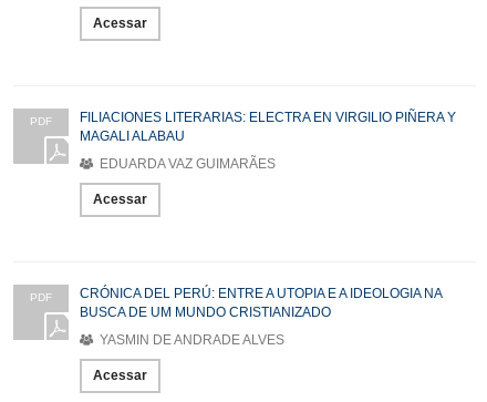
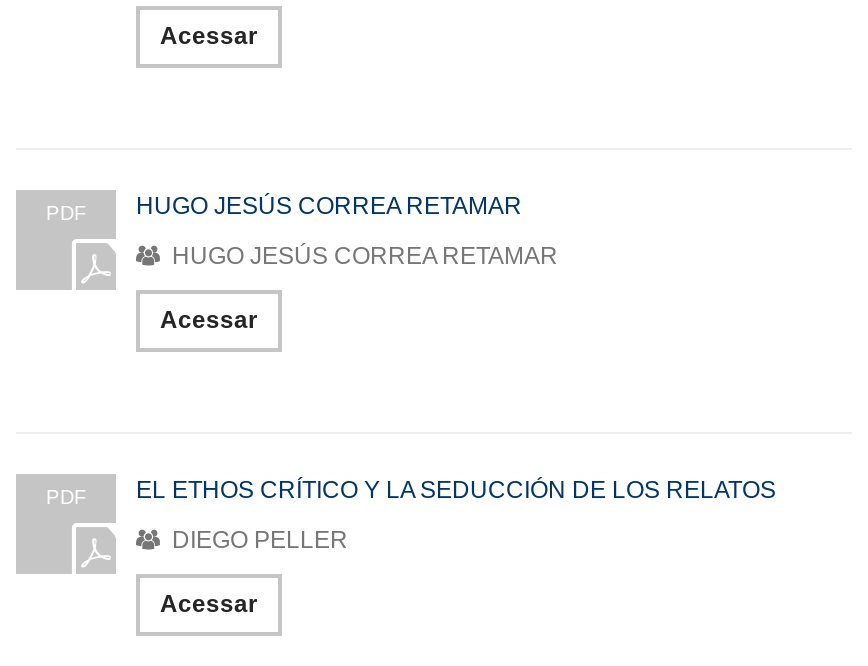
- FILIACIONES LITERARIAS: ELECTRA EN VIRGILIO PIÑERA Y
- MAGALI ALABAU
+ HUGO JESÚS CORREA RETAMAR

- EDUARDA VAZ GUIMARÃES
+ HUGO JESÚS CORREA RETAMAR

- CRÓNICA DEL PERÚ: ENTRE A UTOPIA E A IDEOLOGIA NA
- BUSCA DE UM MUNDO CRISTIANIZADO
+ EL ETHOS CRÍTICO Y LA SEDUCCIÓN DE LOS RELATOS

- YASMIN DE ANDRADE ALVES
+ DIEGO PELLER
